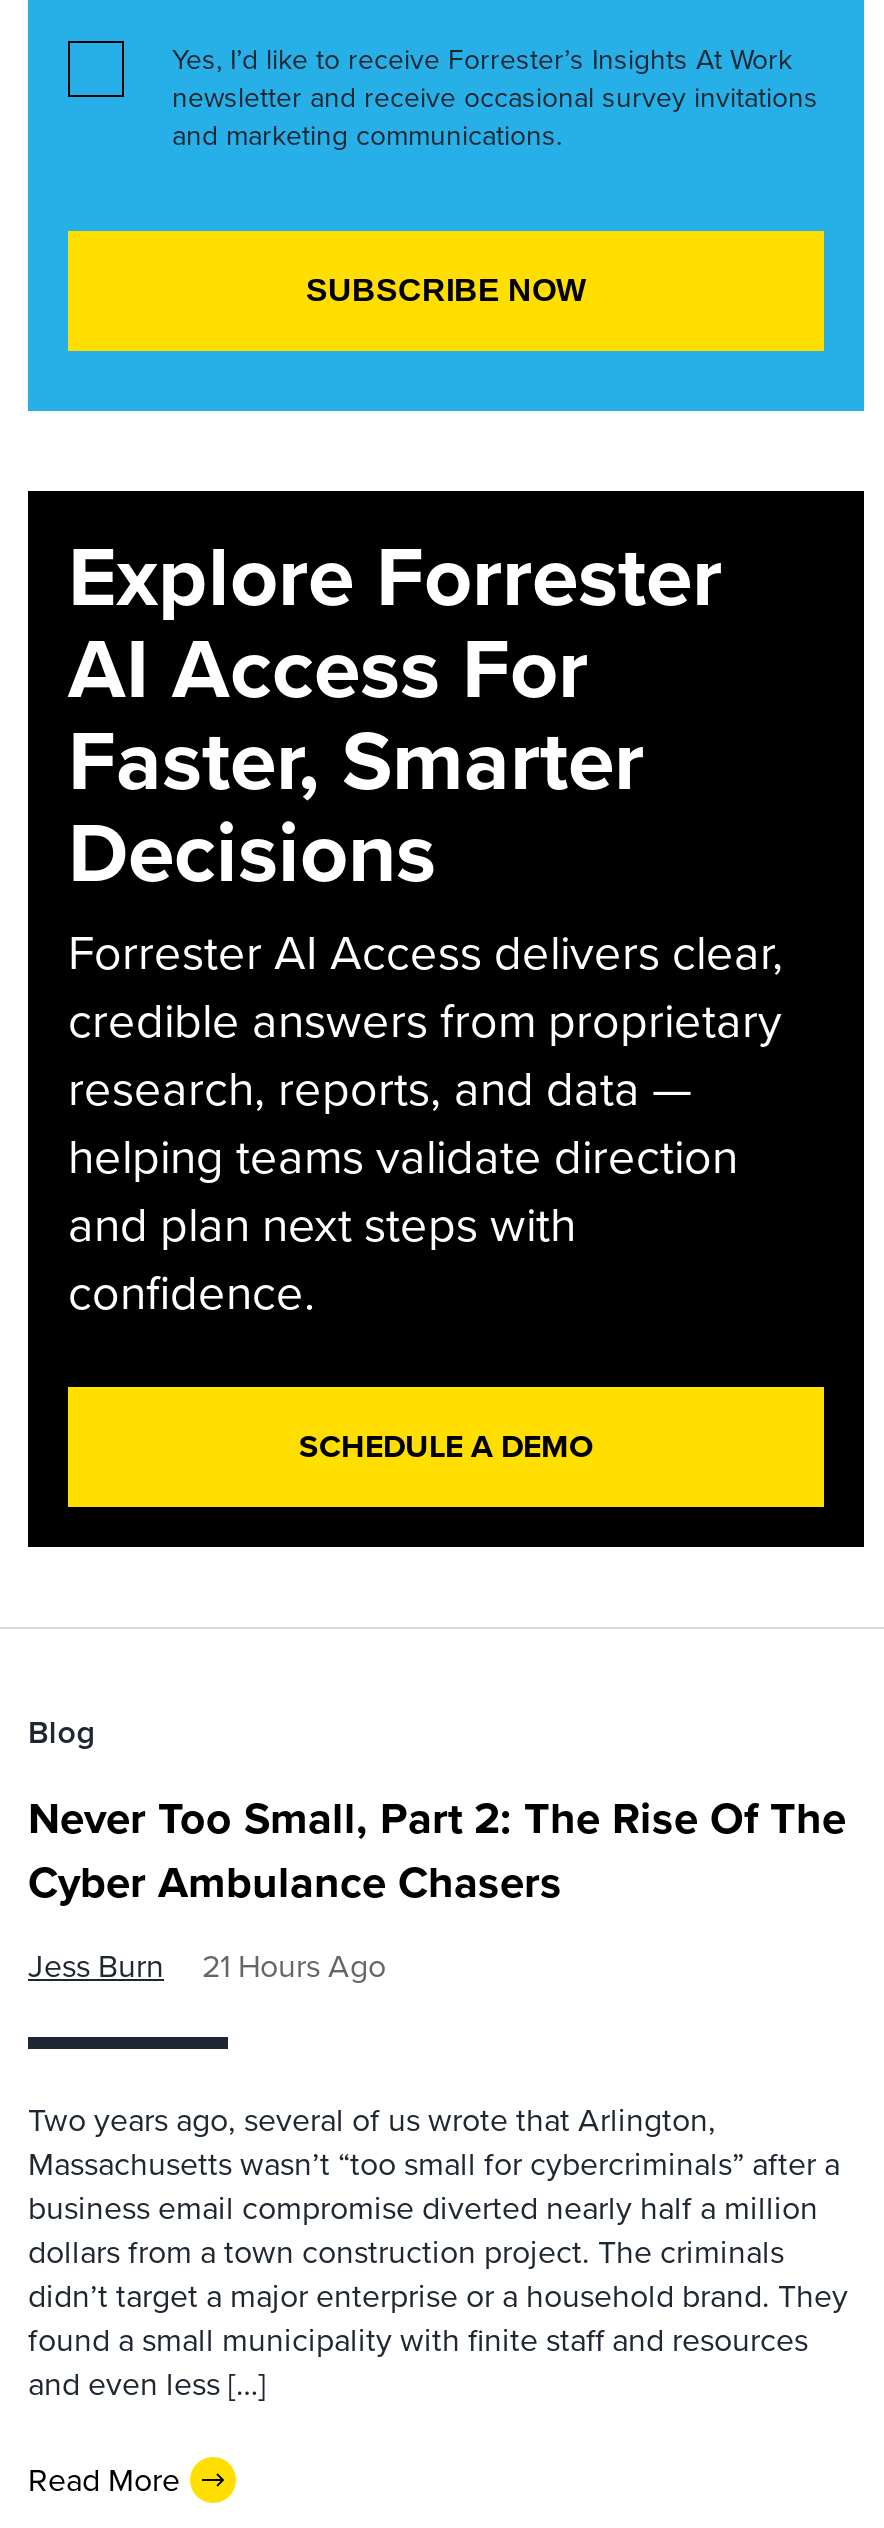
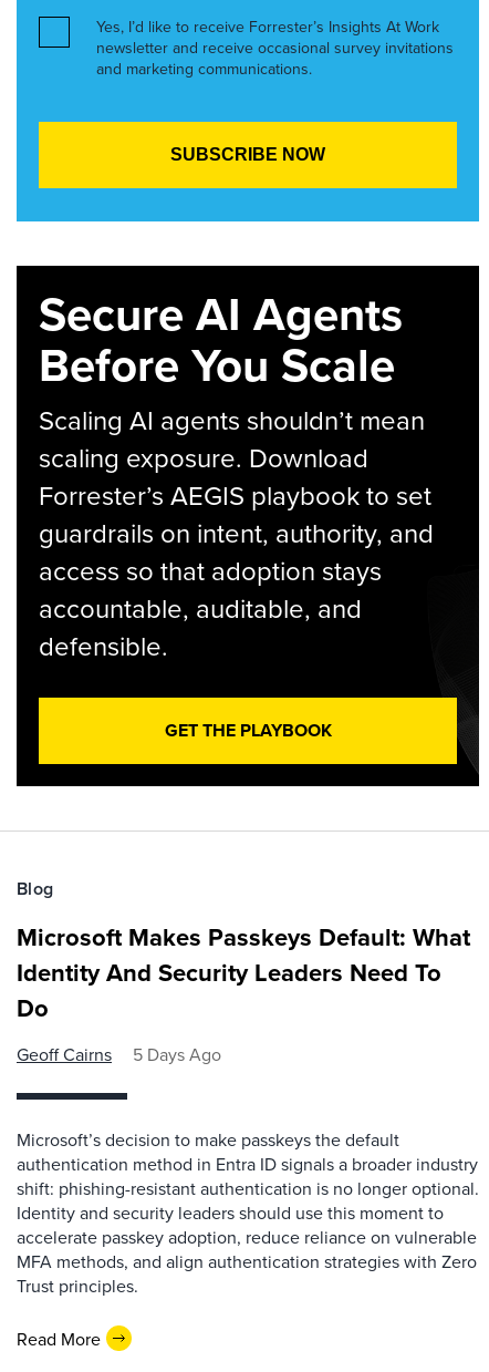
- Explore Forrester
- AI Access For
- Faster, Smarter
- Decisions
- Forrester AI Access delivers clear,
- credible answers from proprietary
- research, reports, and data —
- helping teams validate direction
- and plan next steps with
- confidence.
+ Secure AI Agents
+ Before You Scale
+ Scaling AI agents shouldn’t mean
+ scaling exposure. Download
+ Forrester’s AEGIS playbook to set
+ guardrails on intent, authority, and
+ access so that adoption stays
+ accountable, auditable, and
+ defensible.

- SCHEDULE A DEMO
+ GET THE PLAYBOOK

moved up: Blog

- Never Too Small, Part 2: The Rise Of The
- Cyber Ambulance Chasers
- Jess Burn
- 21 Hours Ago
- Two years ago, several of us wrote that Arlington,
- Massachusetts wasn’t “too small for cybercriminals” after a
- business email compromise diverted nearly half a million
- dollars from a town construction project. The criminals
- didn’t target a major enterprise or a household brand. They
- found a small municipality with finite staff and resources
- and even less […]
+ Microsoft Makes Passkeys Default: What
+ Identity And Security Leaders Need To
+ Do
+ Geoff Cairns
+ 5 Days Ago
+ Microsoft’s decision to make passkeys the default
+ authentication method in Entra ID signals a broader industry
+ shift: phishing-resistant authentication is no longer optional.
+ Identity and security leaders should use this moment to
+ accelerate passkey adoption, reduce reliance on vulnerable
+ MFA methods, and align authentication strategies with Zero
+ Trust principles.
